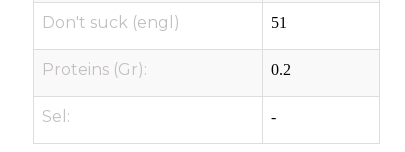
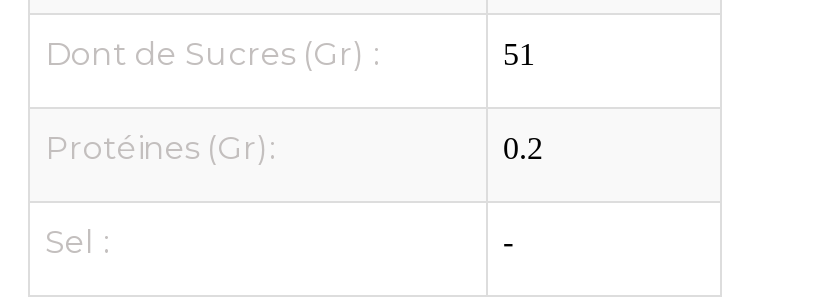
- Don't suck (engl)
+ Dont de Sucres (Gr) :

- Proteins (Gr):
+ Protéines (Gr):

- Sel:
+ Sel :
